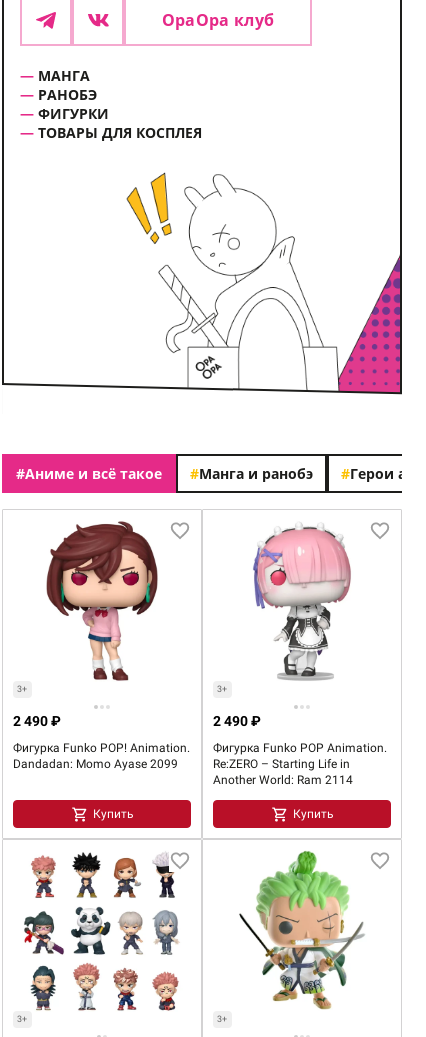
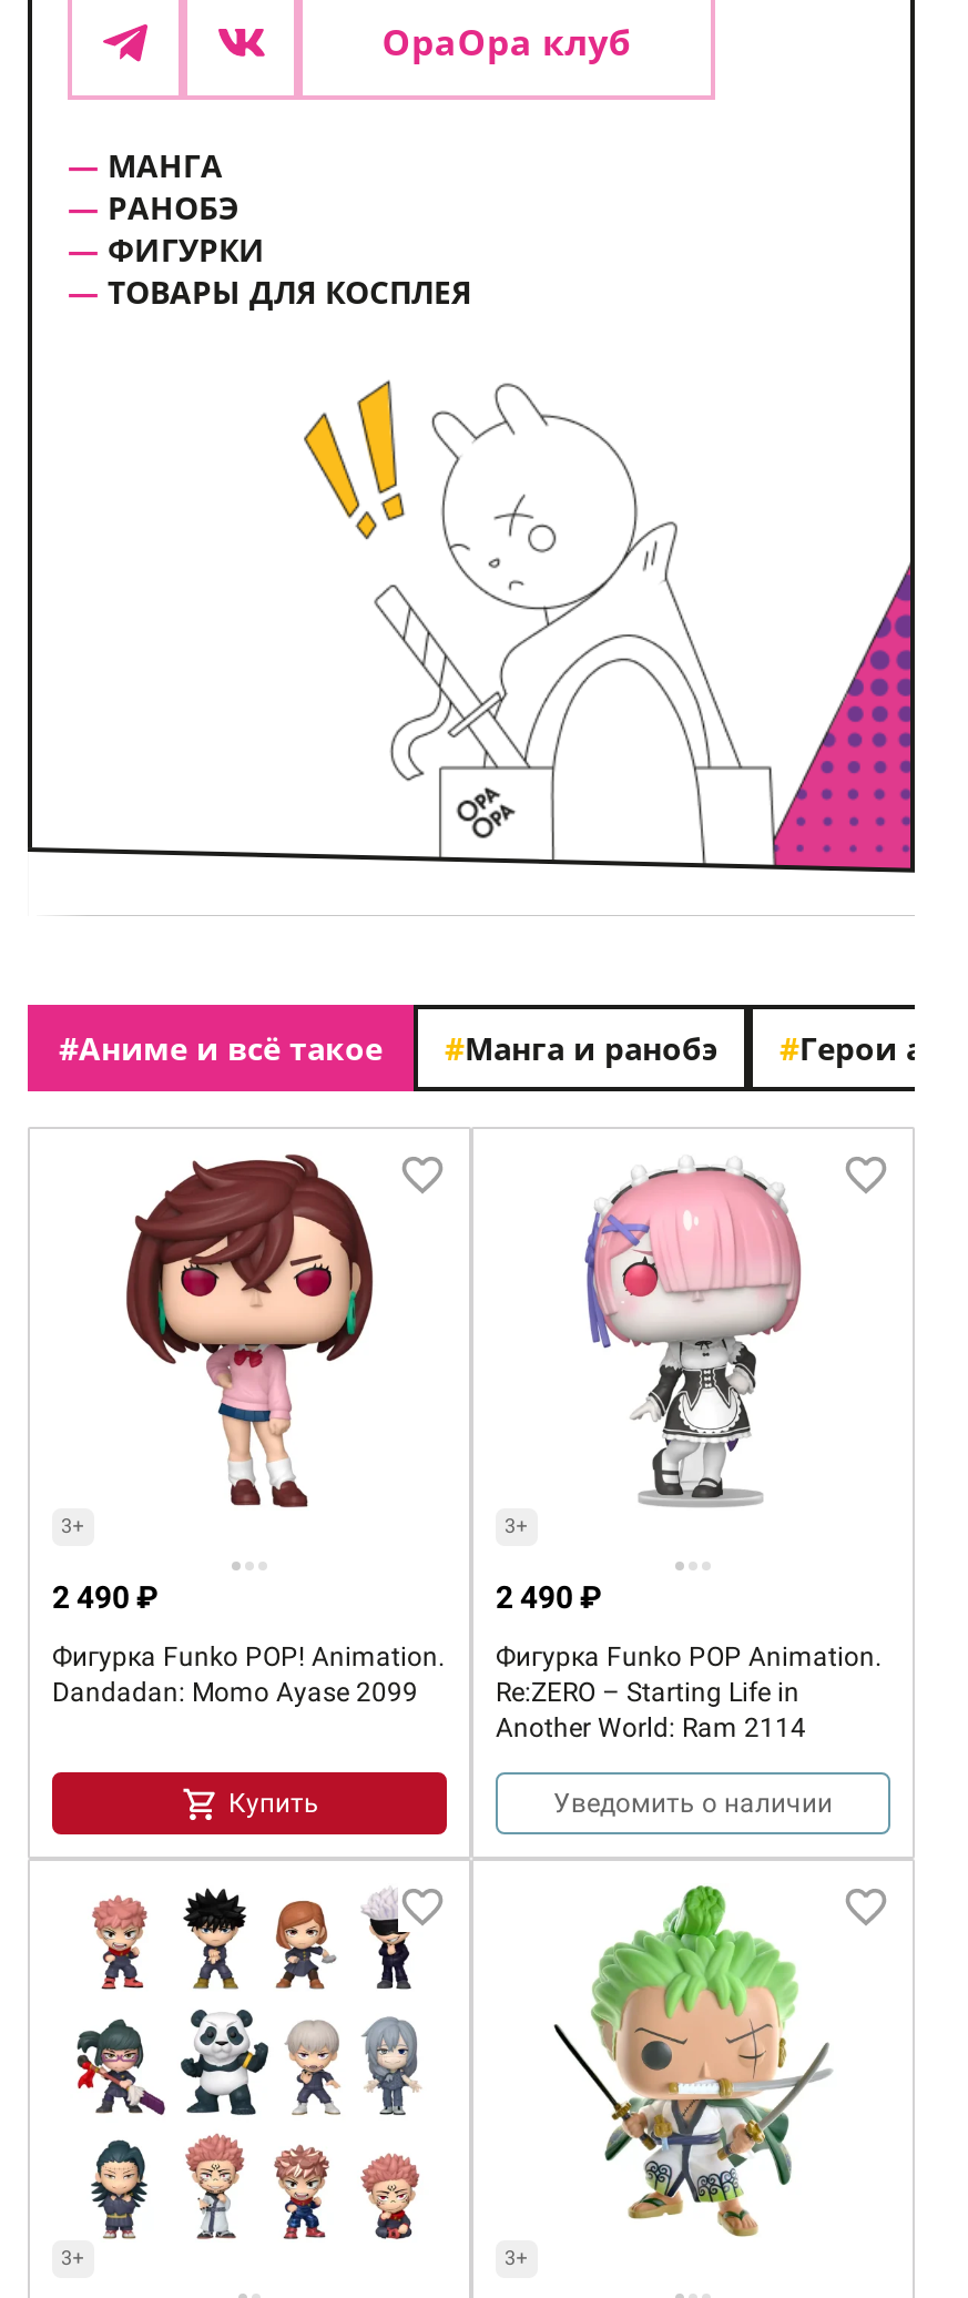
- Купить
+ Уведомить о наличии
